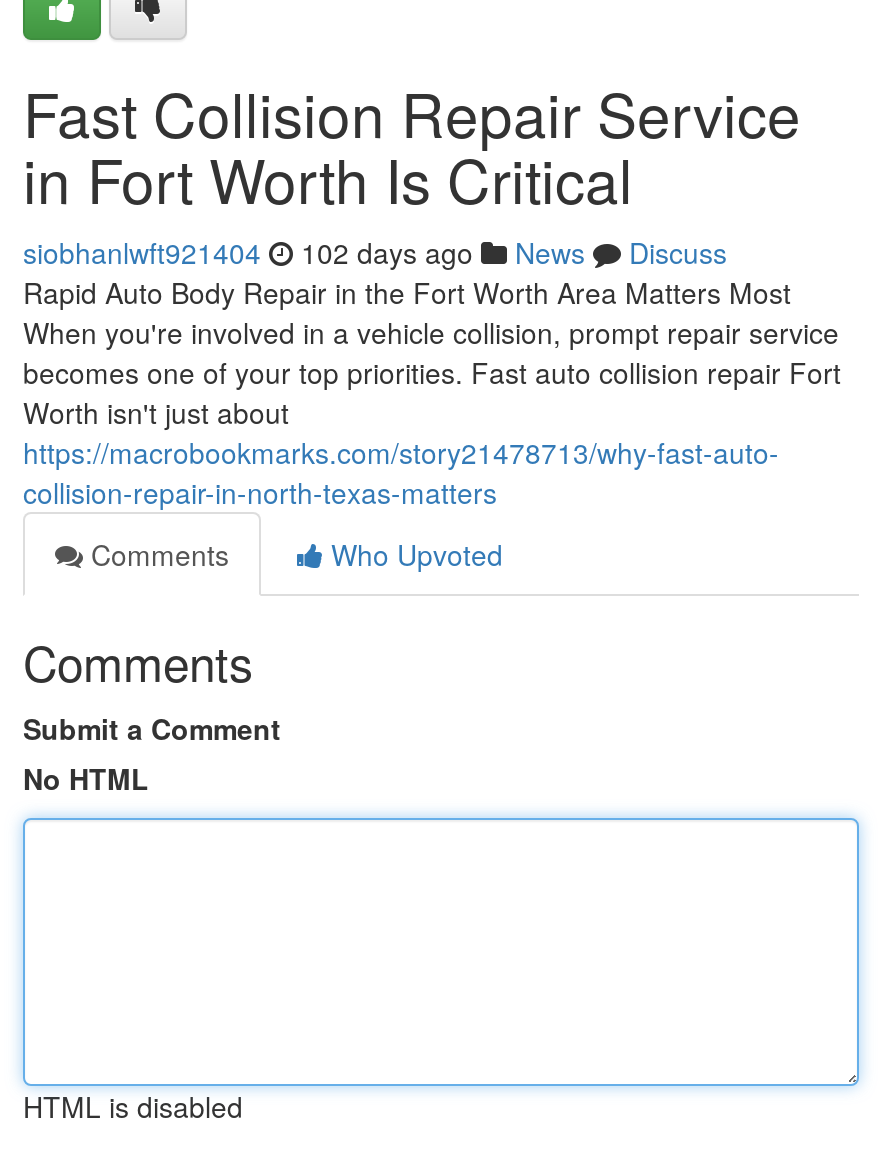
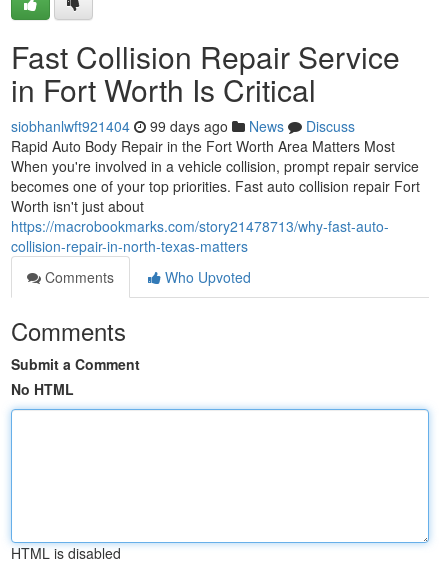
- siobhanlwft921404 102 days ago News Discuss
+ siobhanlwft921404 99 days ago News Discuss
